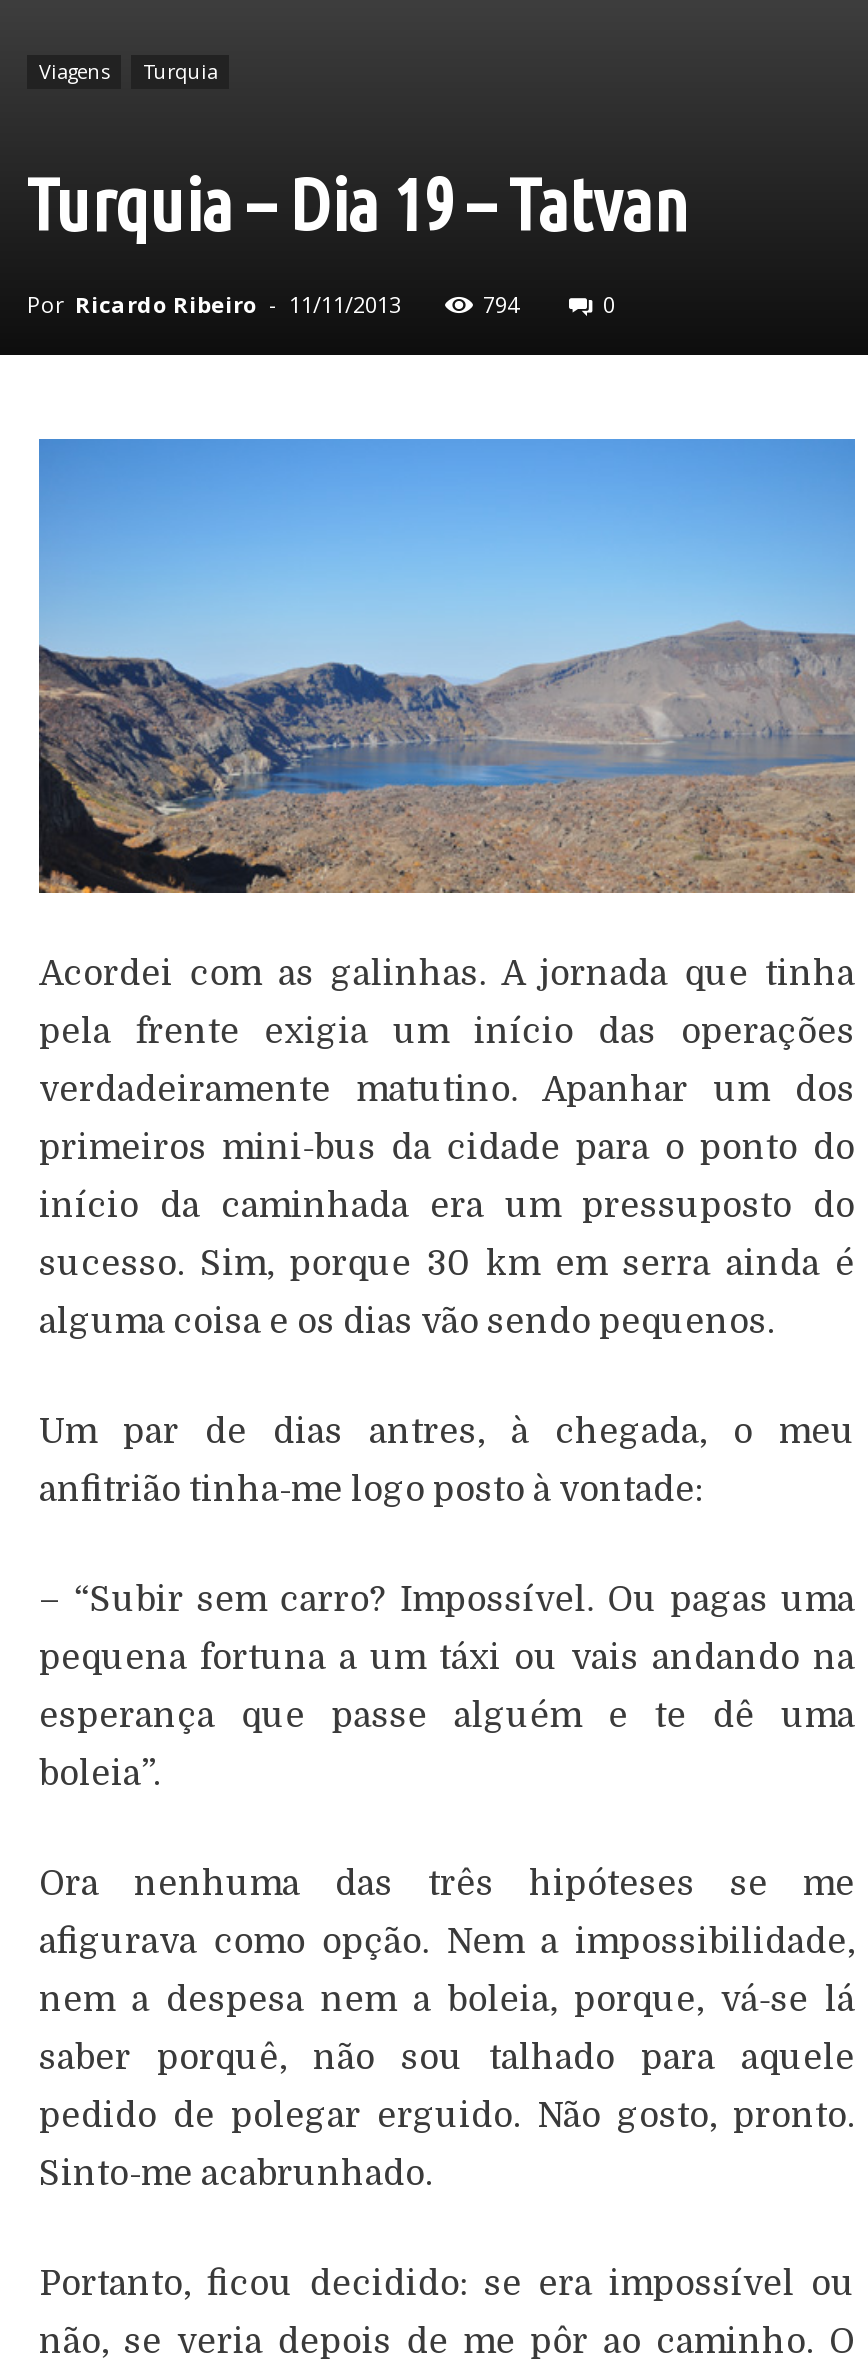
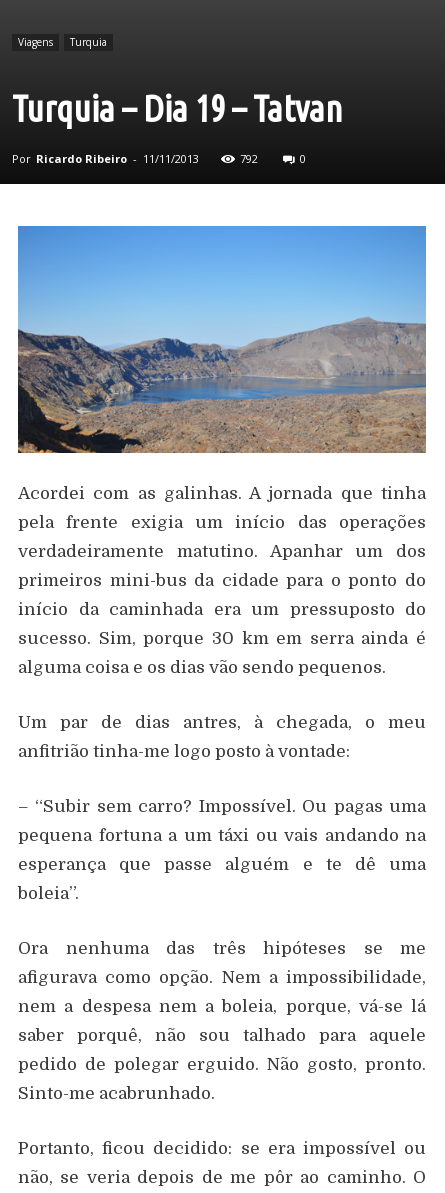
- 794
+ 792
